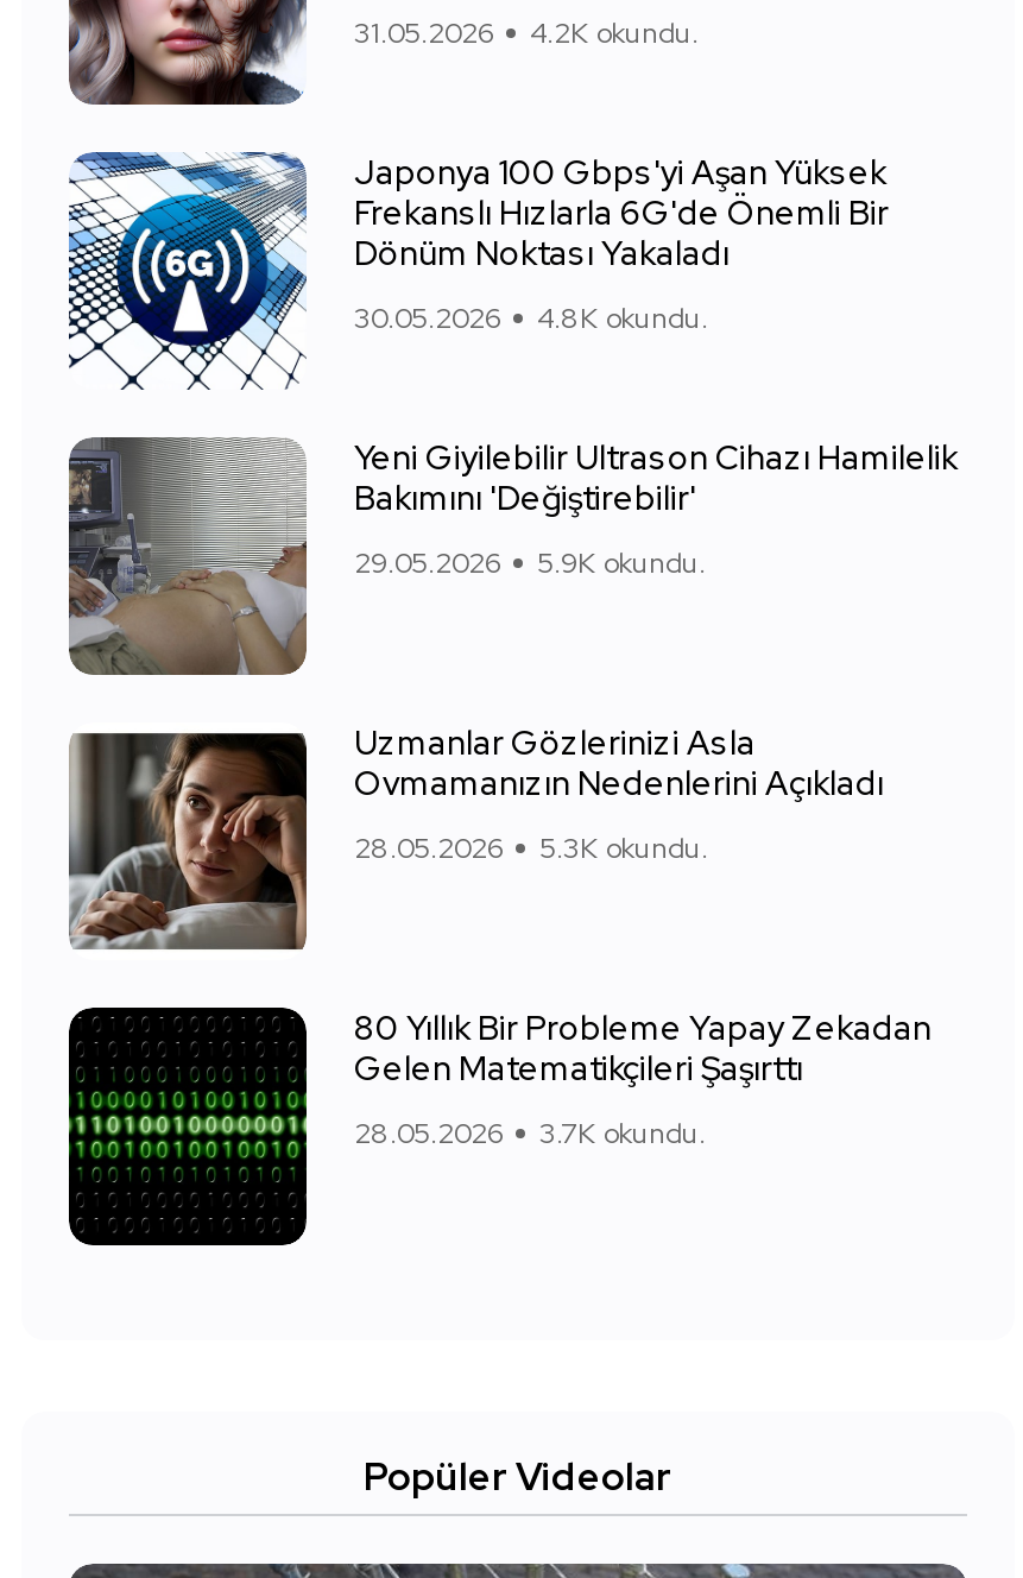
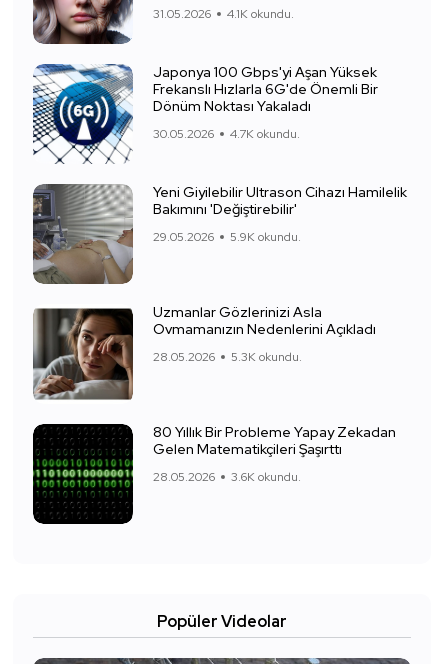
- 31.05.2026 4.2K okundu.
+ 31.05.2026 4.1K okundu.

- 30.05.2026 4.8K okundu.
+ 30.05.2026 4.7K okundu.

- 28.05.2026 3.7K okundu.
+ 28.05.2026 3.6K okundu.
